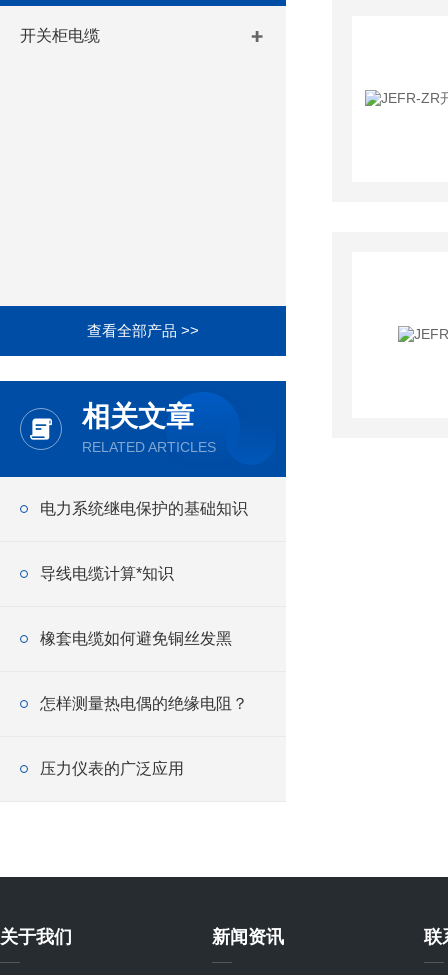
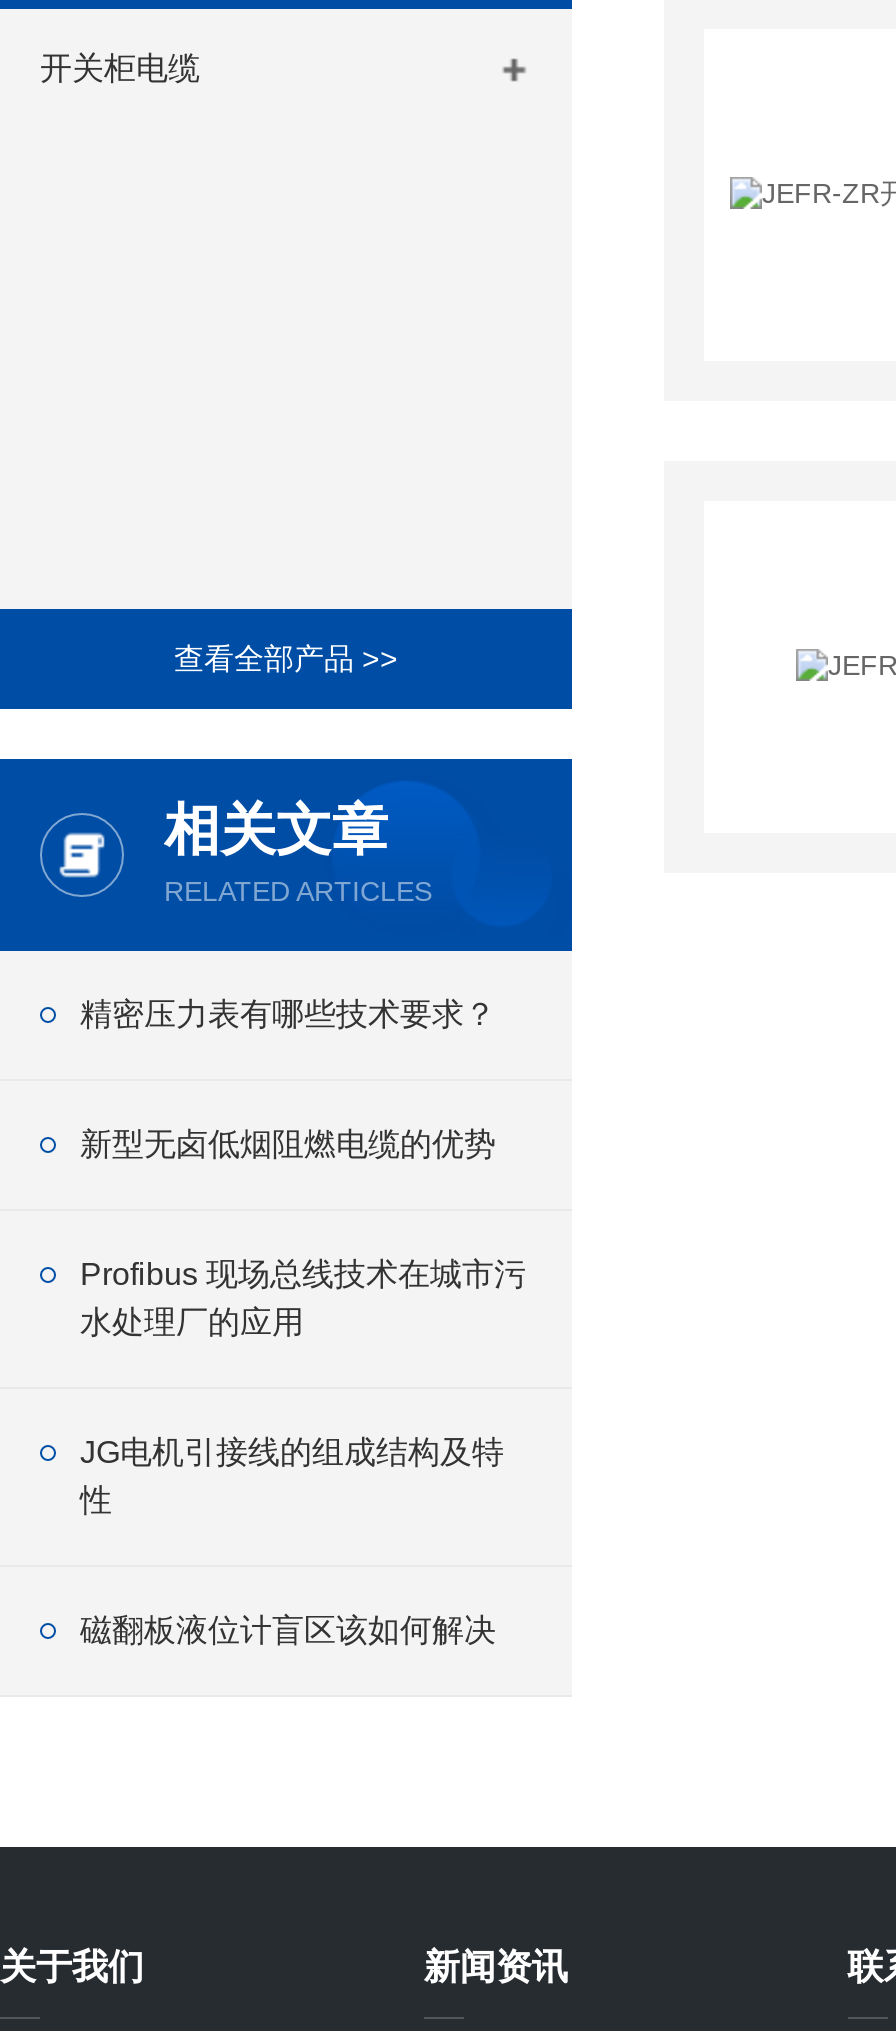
- 电力系统继电保护的基础知识
+ 精密压力表有哪些技术要求？

- 导线电缆计算*知识
+ 新型无卤低烟阻燃电缆的优势

- 橡套电缆如何避免铜丝发黑
+ Profibus 现场总线技术在城市污
+ 水处理厂的应用

- 怎样测量热电偶的绝缘电阻？
+ JG电机引接线的组成结构及特
+ 性

- 压力仪表的广泛应用
+ 磁翻板液位计盲区该如何解决
